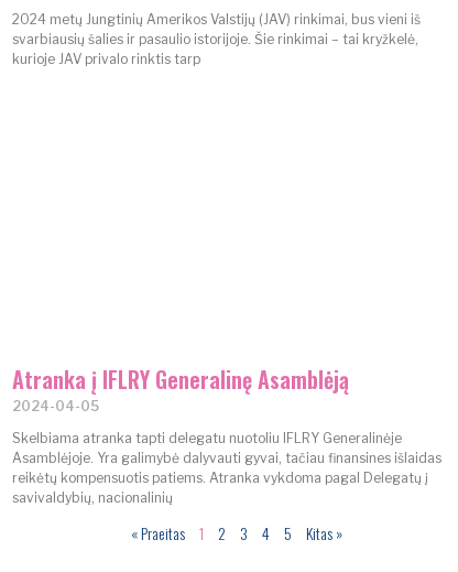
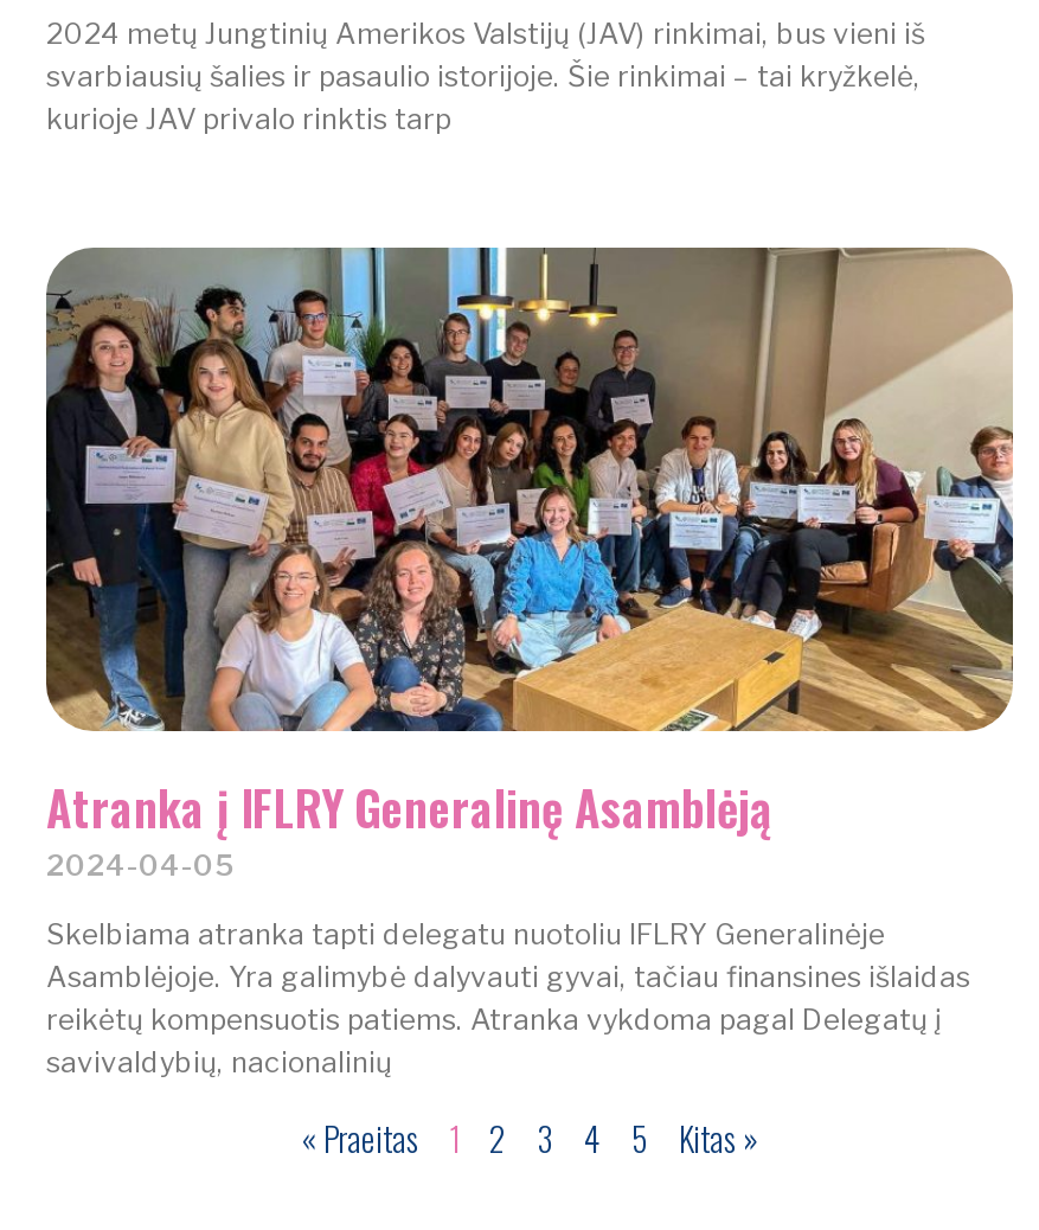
+ [image]
